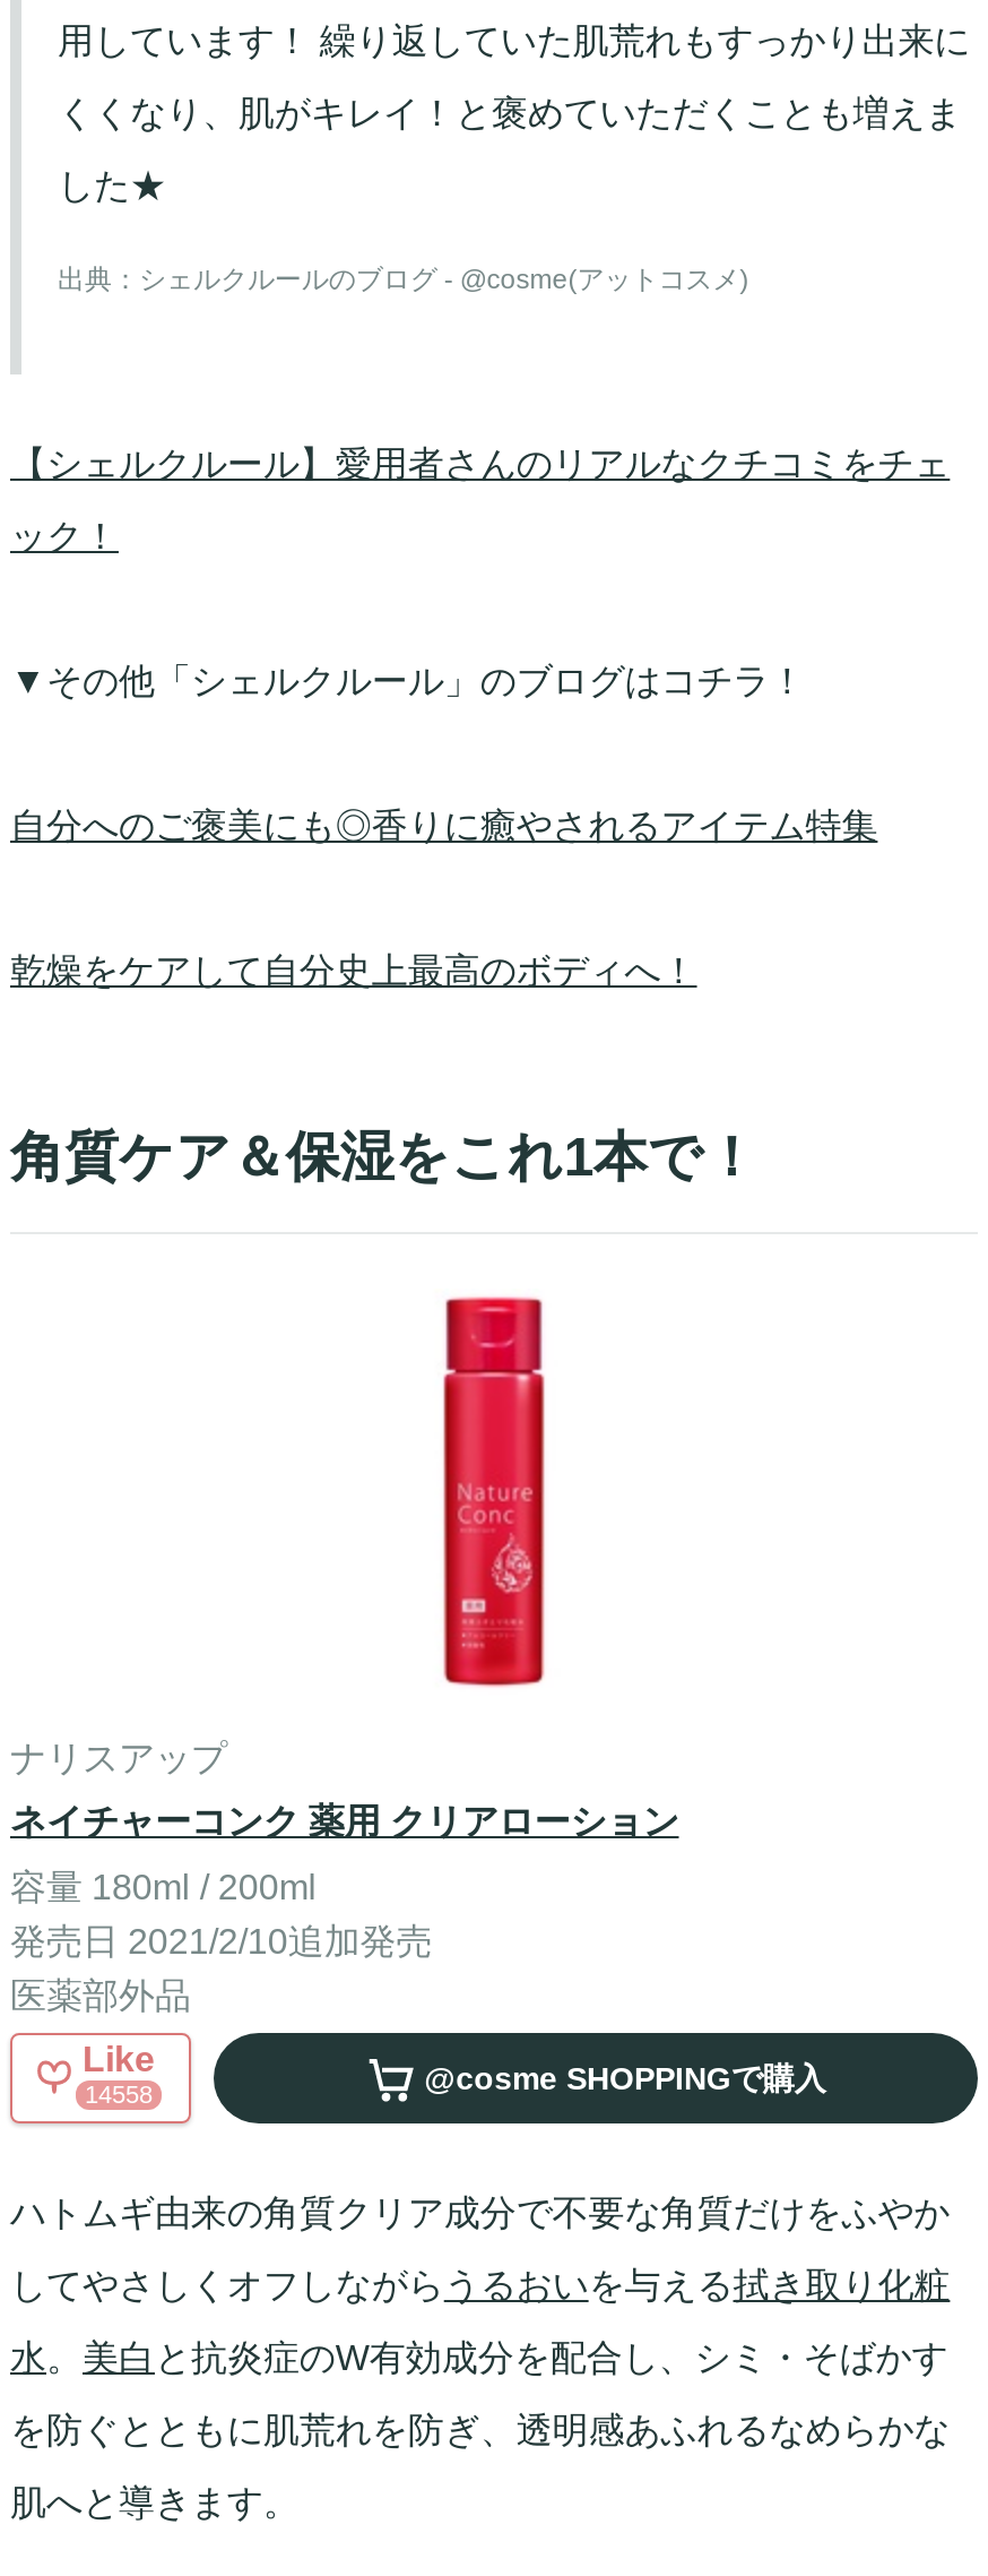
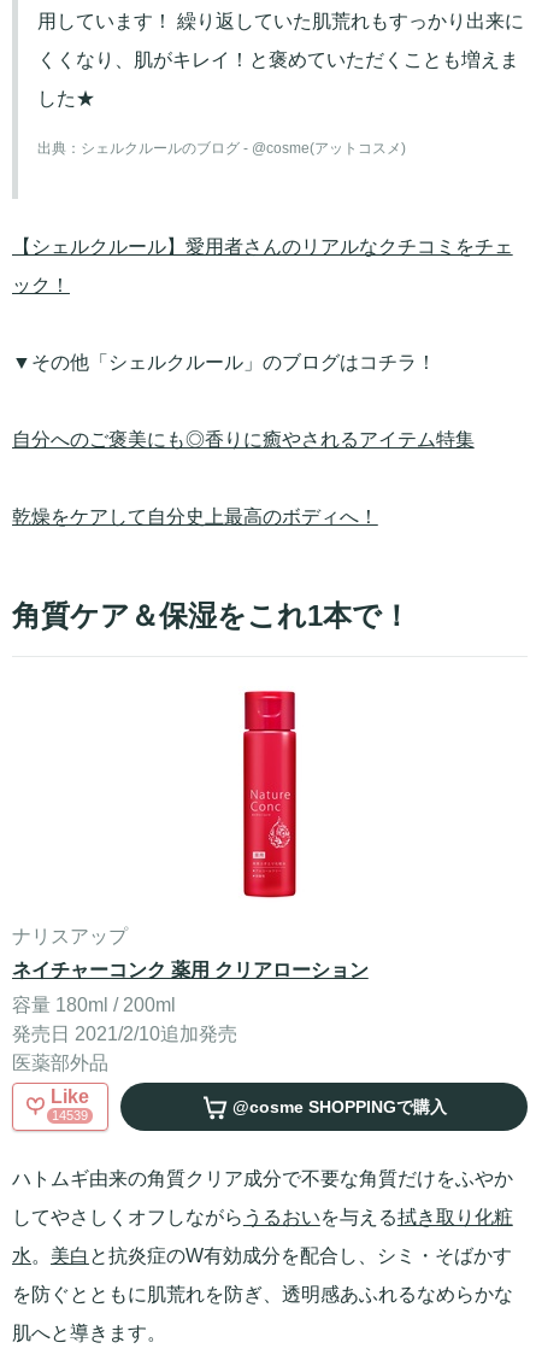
- 14558
+ 14539
